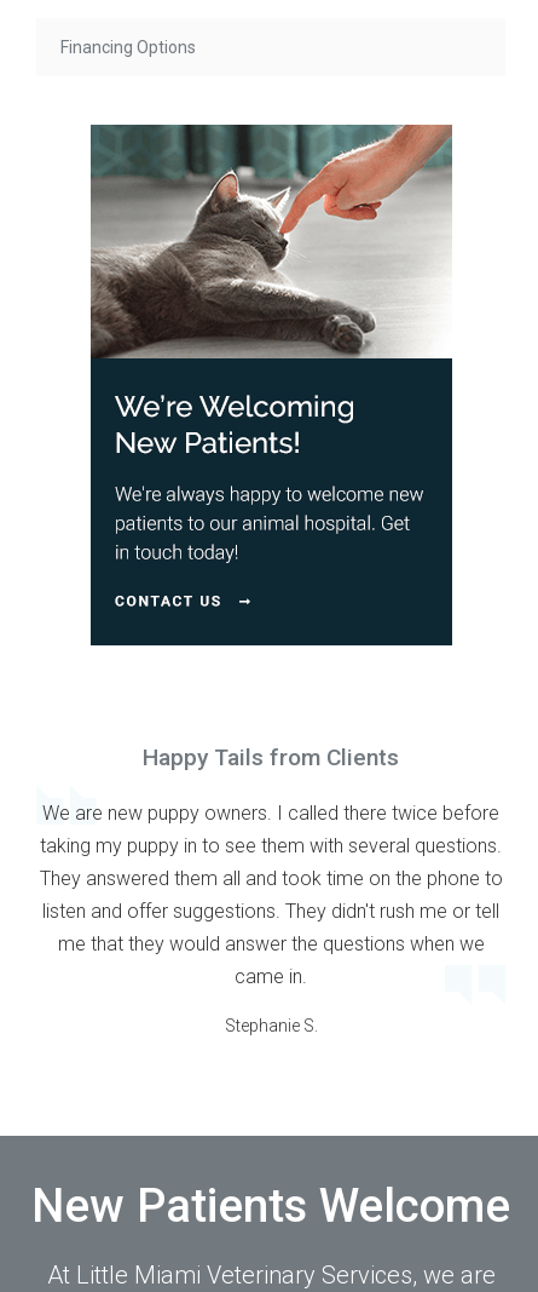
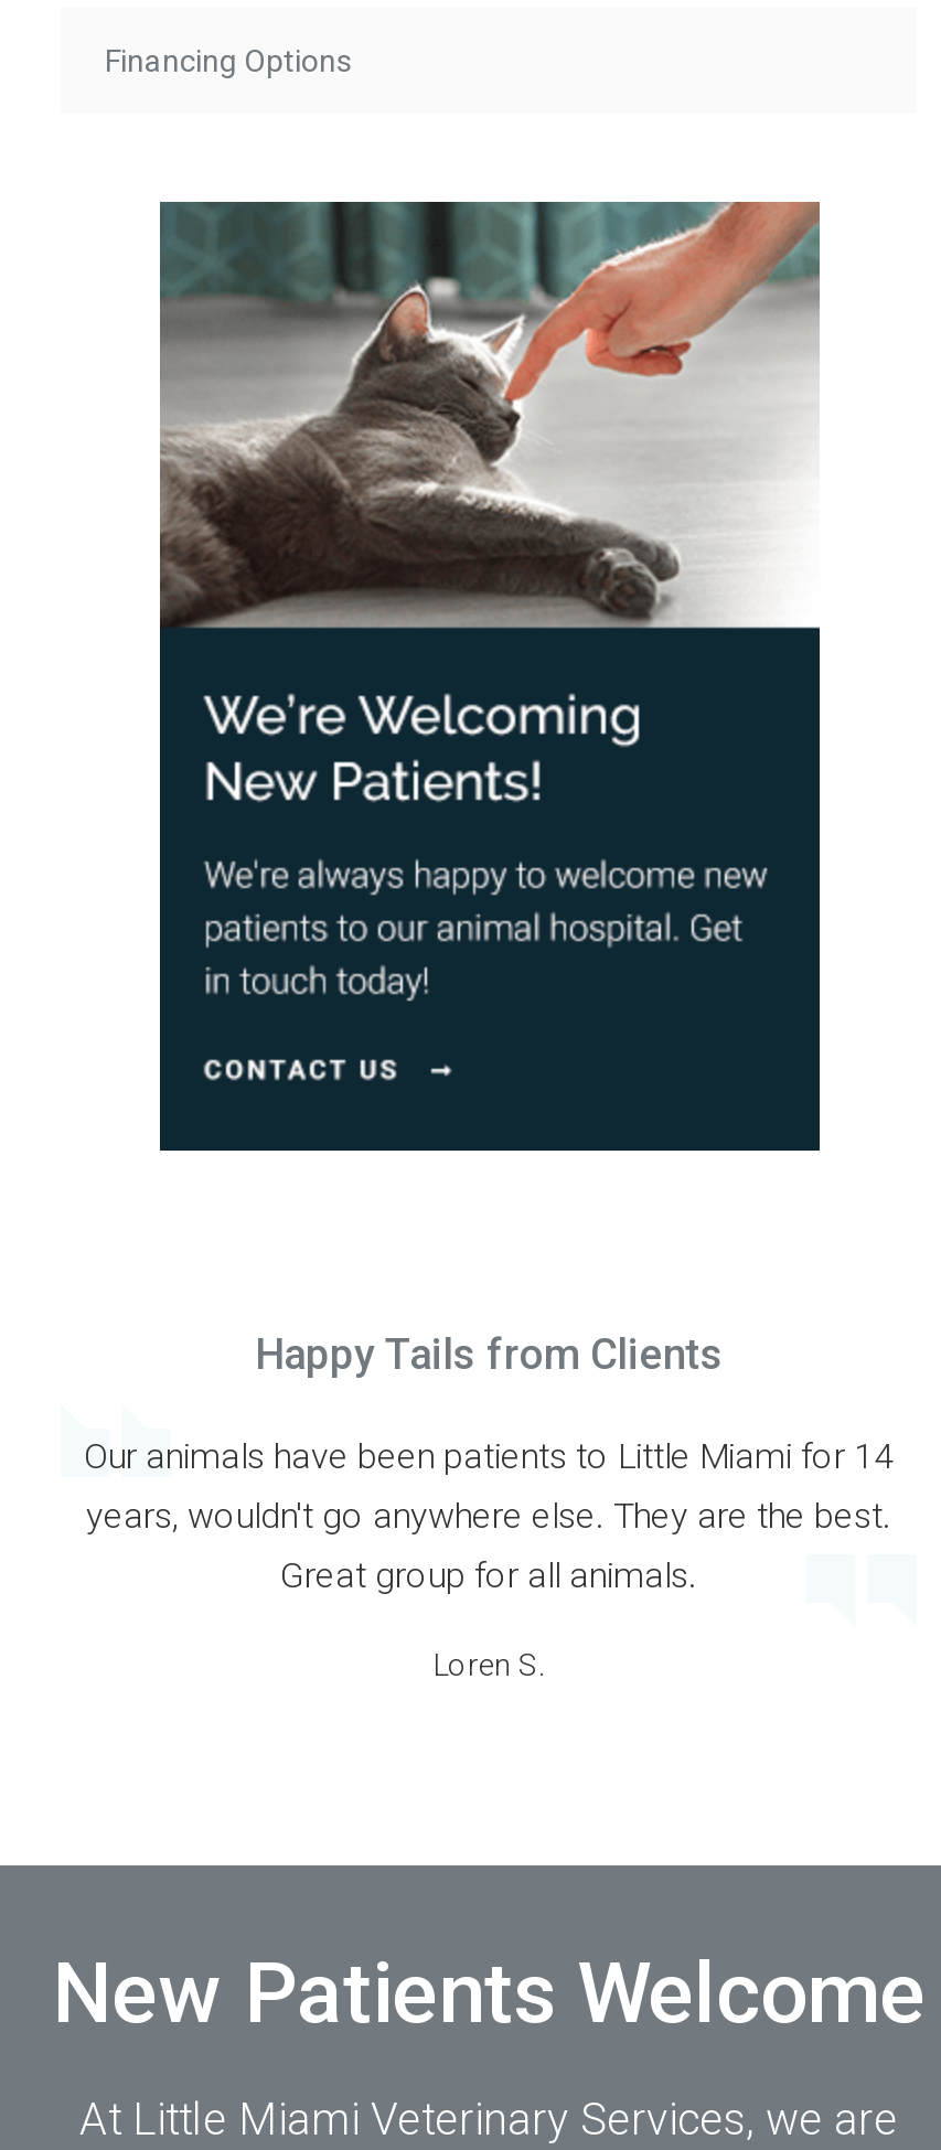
- We are new puppy owners. I called there twice before
- taking my puppy in to see them with several questions.
- They answered them all and took time on the phone to
- listen and offer suggestions. They didn't rush me or tell
- me that they would answer the questions when we
- came in.
+ Our animals have been patients to Little Miami for 14
+ years, wouldn't go anywhere else. They are the best.
+ Great group for all animals.

- Stephanie S.
+ Loren S.
